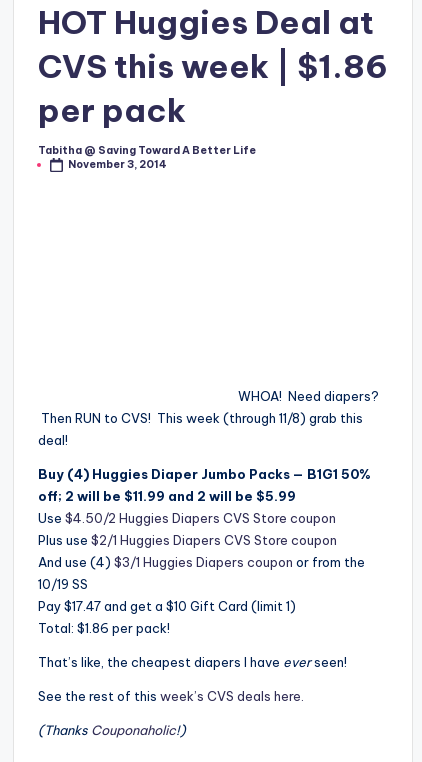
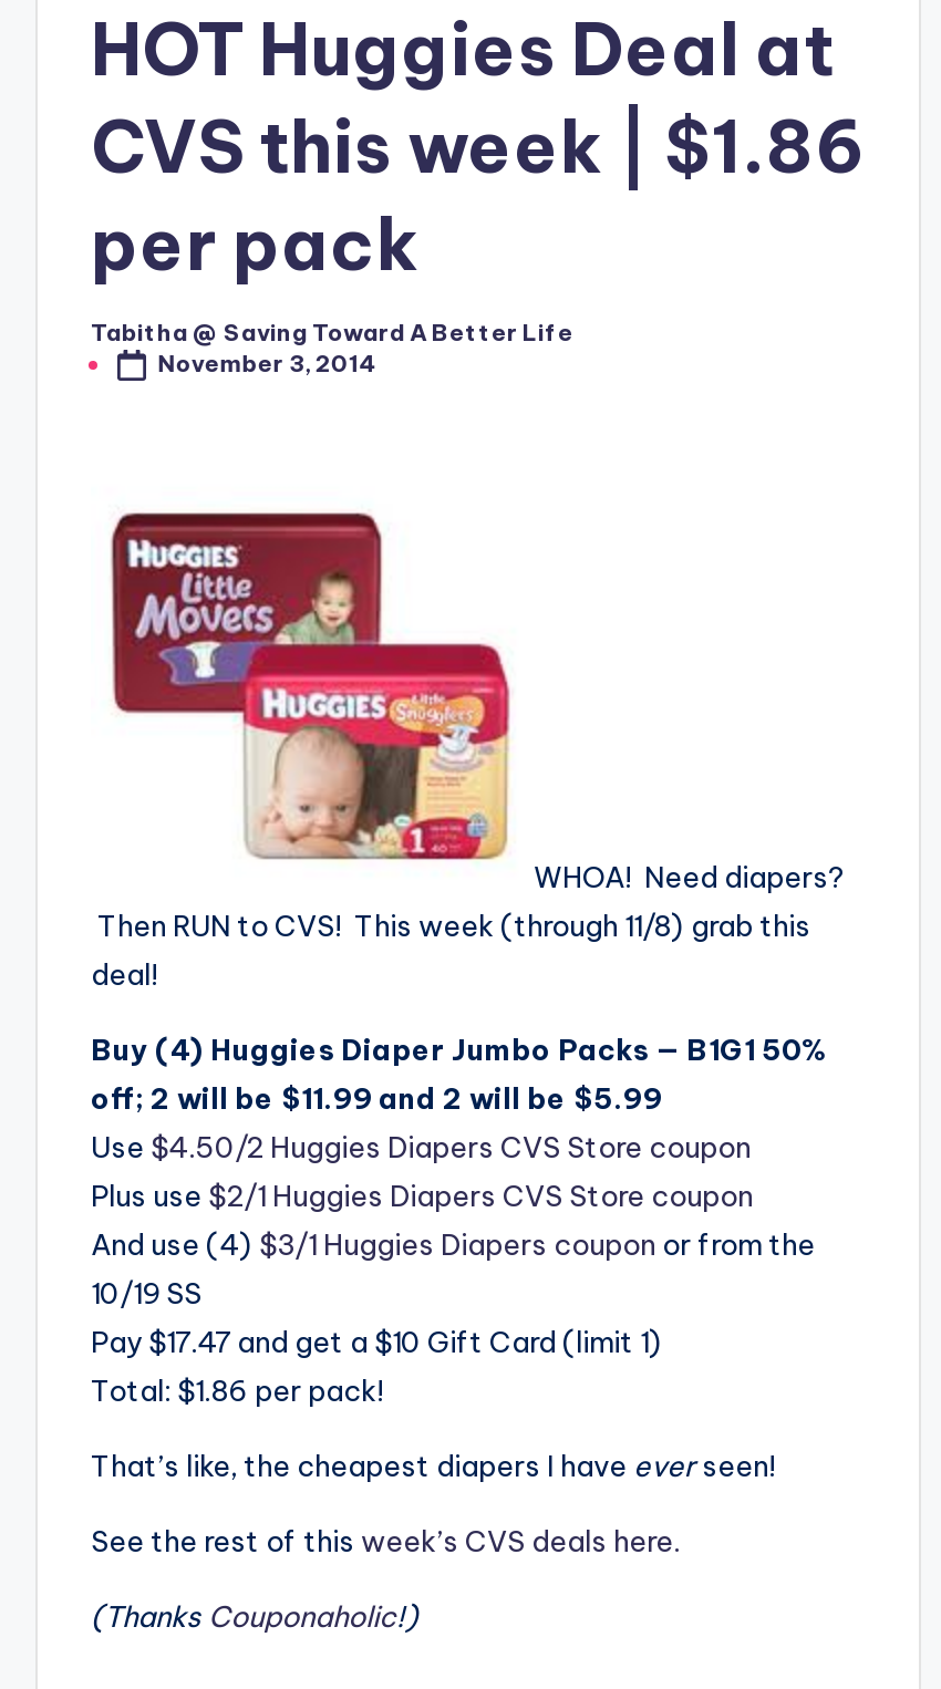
+ [image]
